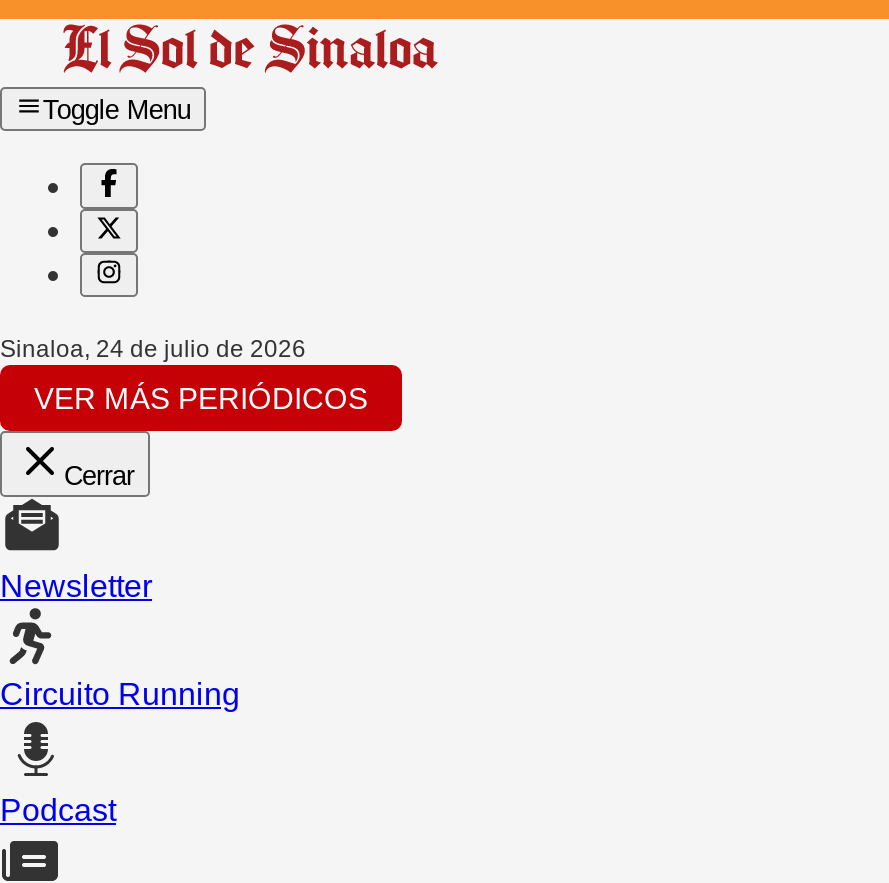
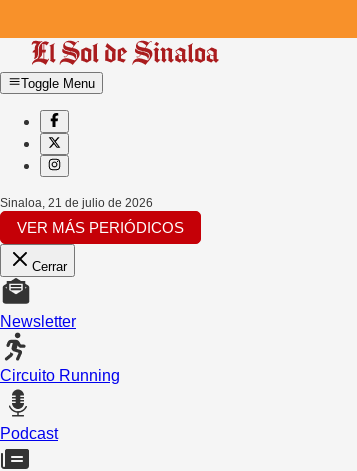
- Sinaloa, 24 de julio de 2026
+ Sinaloa, 21 de julio de 2026
